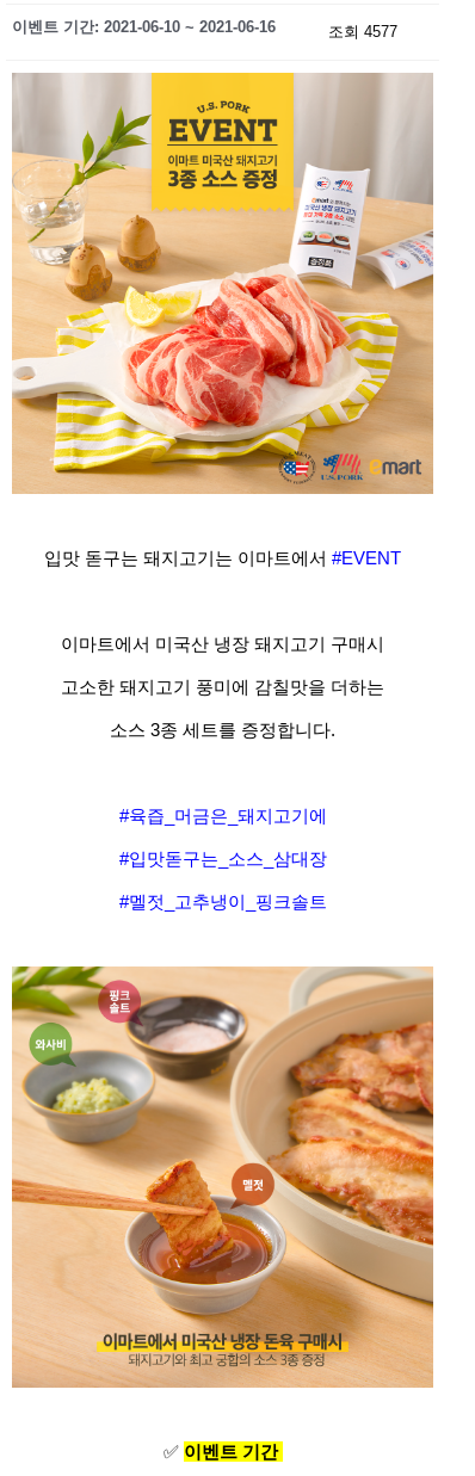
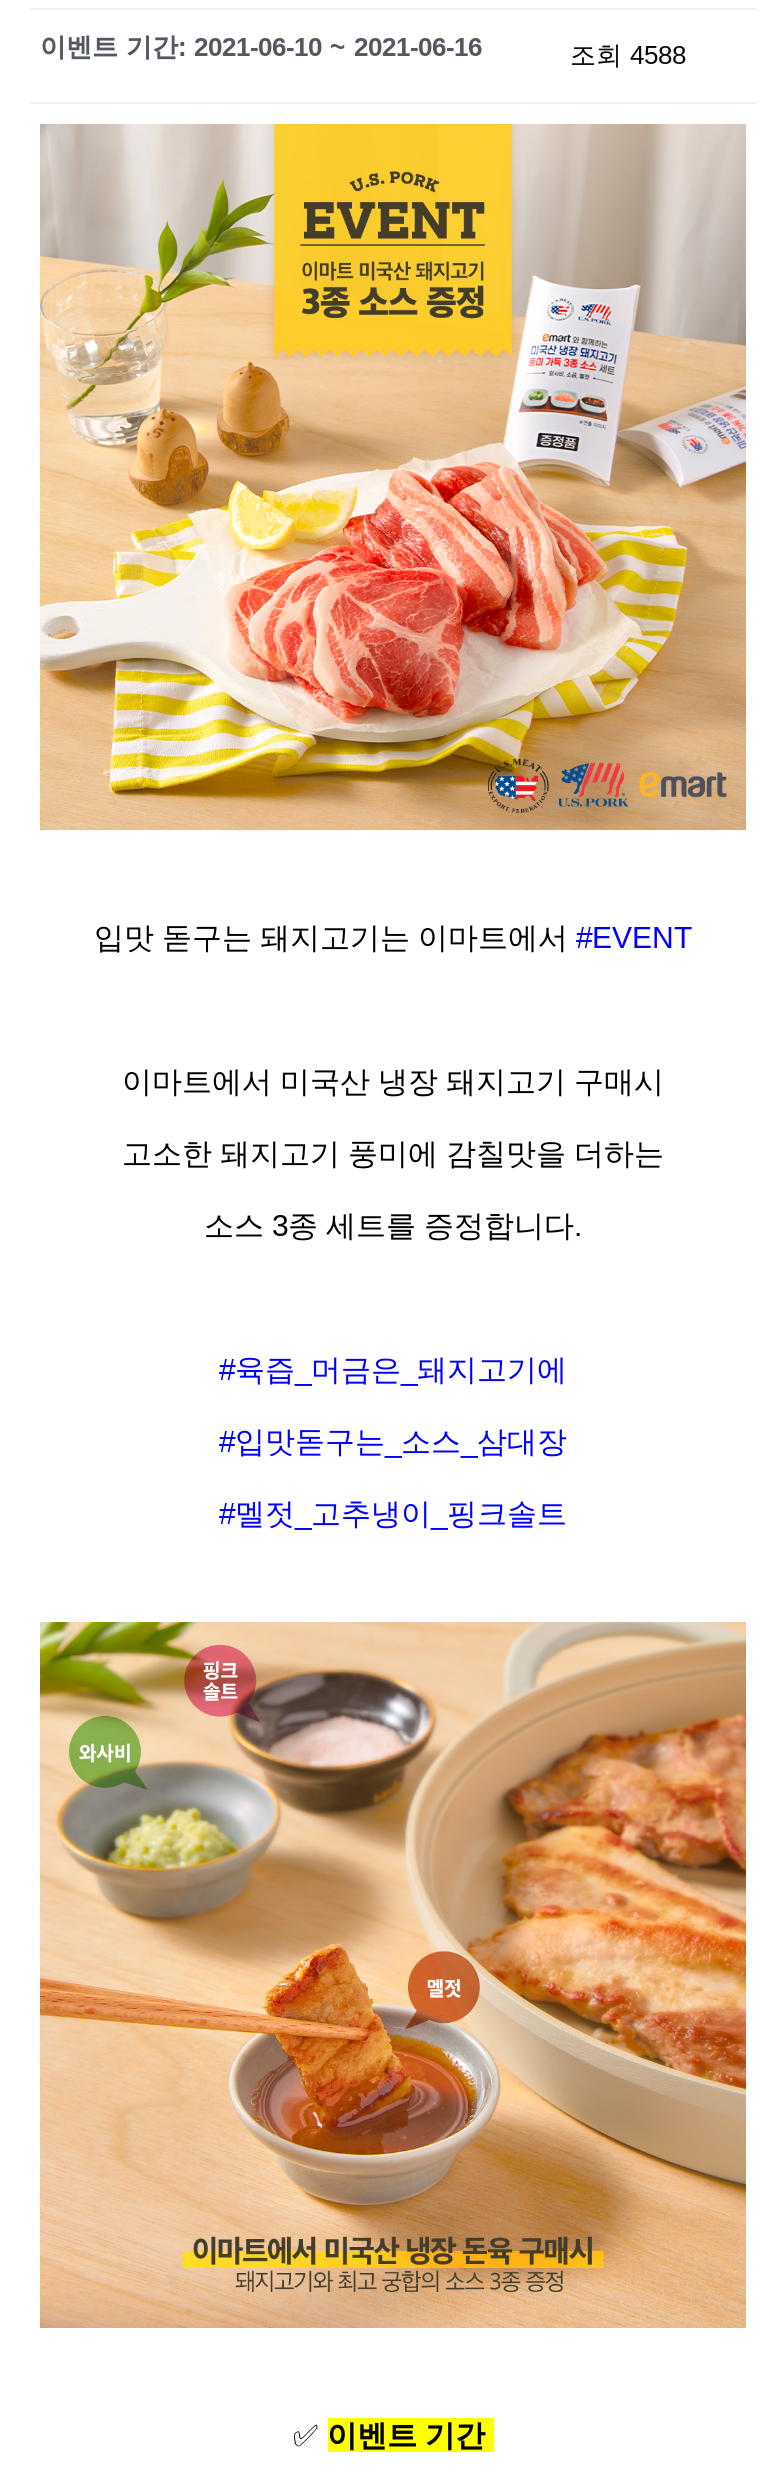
- 조회 4577
+ 조회 4588
